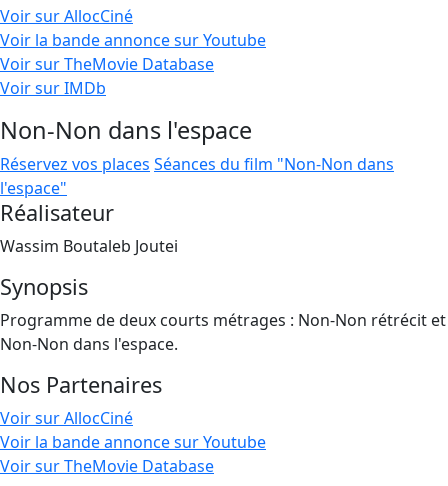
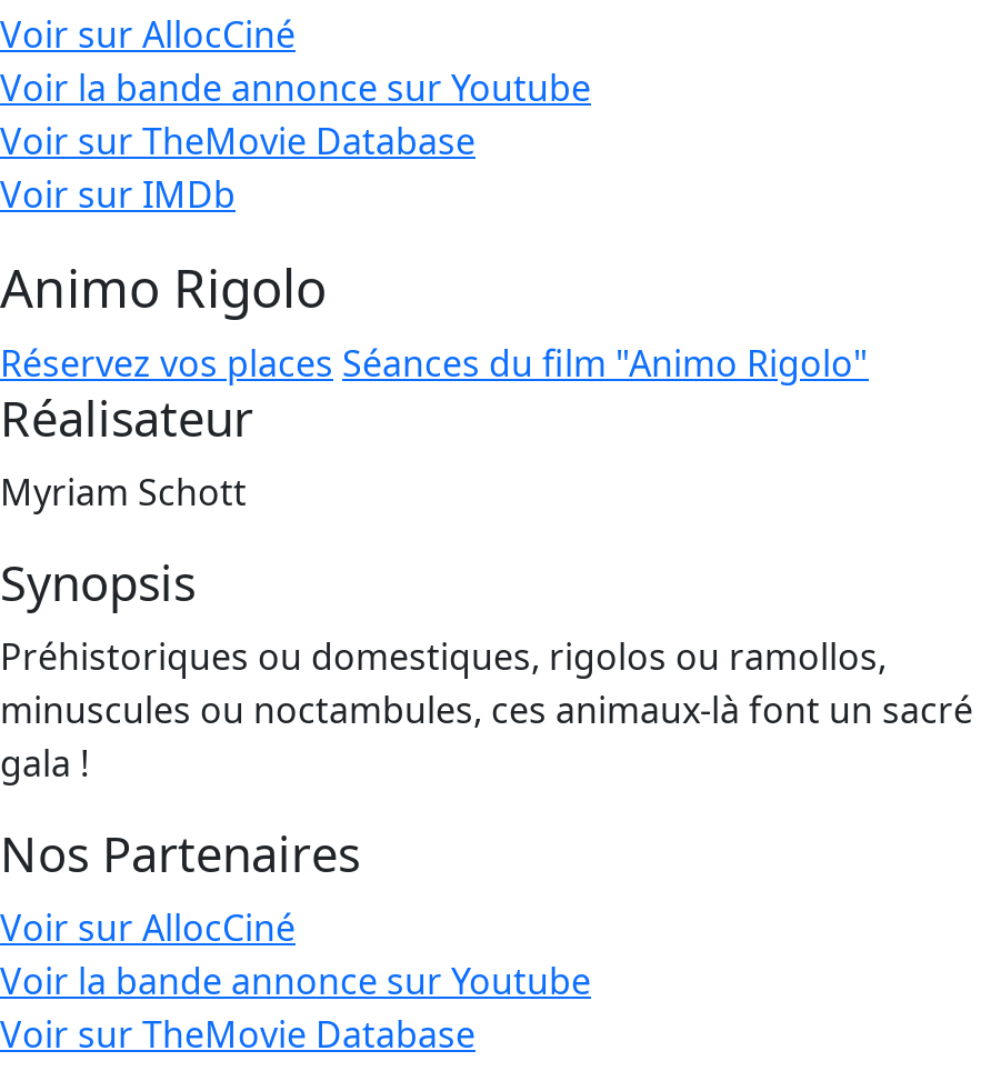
- Non-Non dans l'espace
- Réservez vos places Séances du film "Non-Non dans
- l'espace"
+ Animo Rigolo
+ Réservez vos places Séances du film "Animo Rigolo"

moved up: Réalisateur

- Wassim Boutaleb Joutei
+ Myriam Schott

moved up: Synopsis

- Programme de deux courts métrages : Non-Non rétrécit et
- Non-Non dans l'espace.
+ Préhistoriques ou domestiques, rigolos ou ramollos,
+ minuscules ou noctambules, ces animaux-là font un sacré
+ gala !
